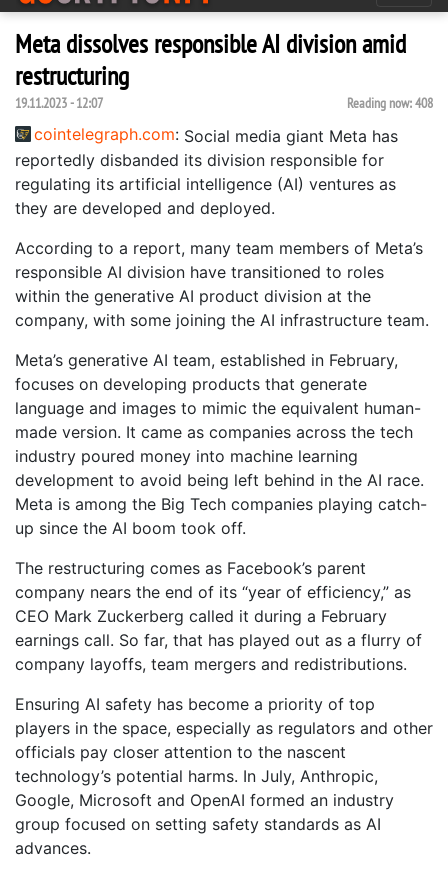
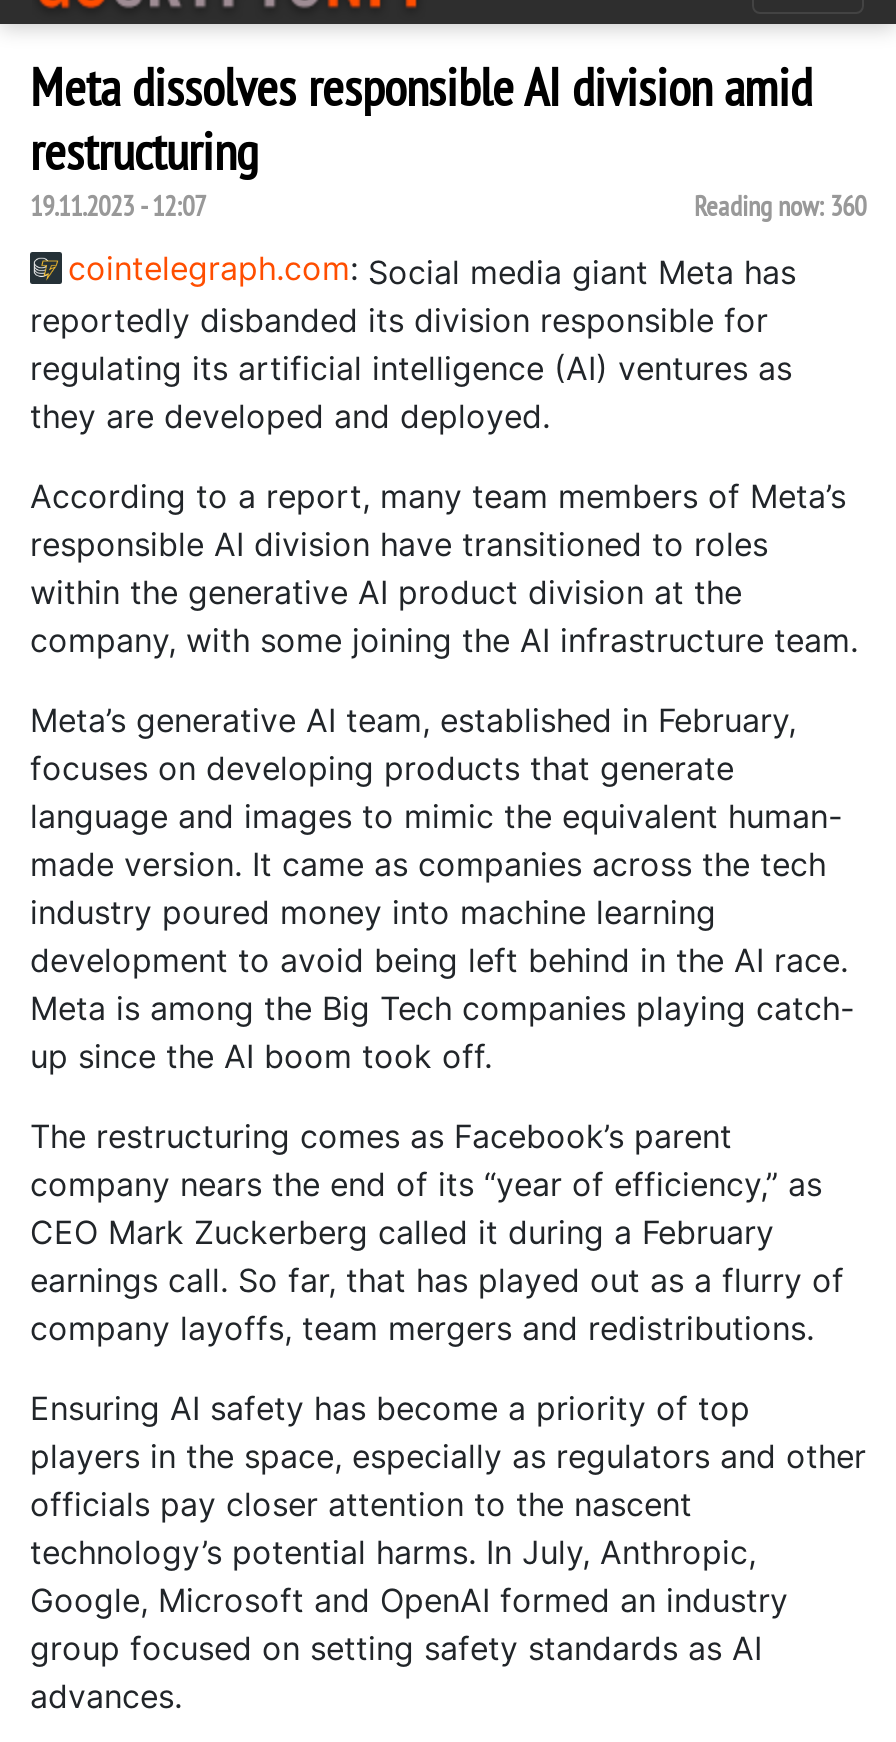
- Reading now: 408
+ Reading now: 360
